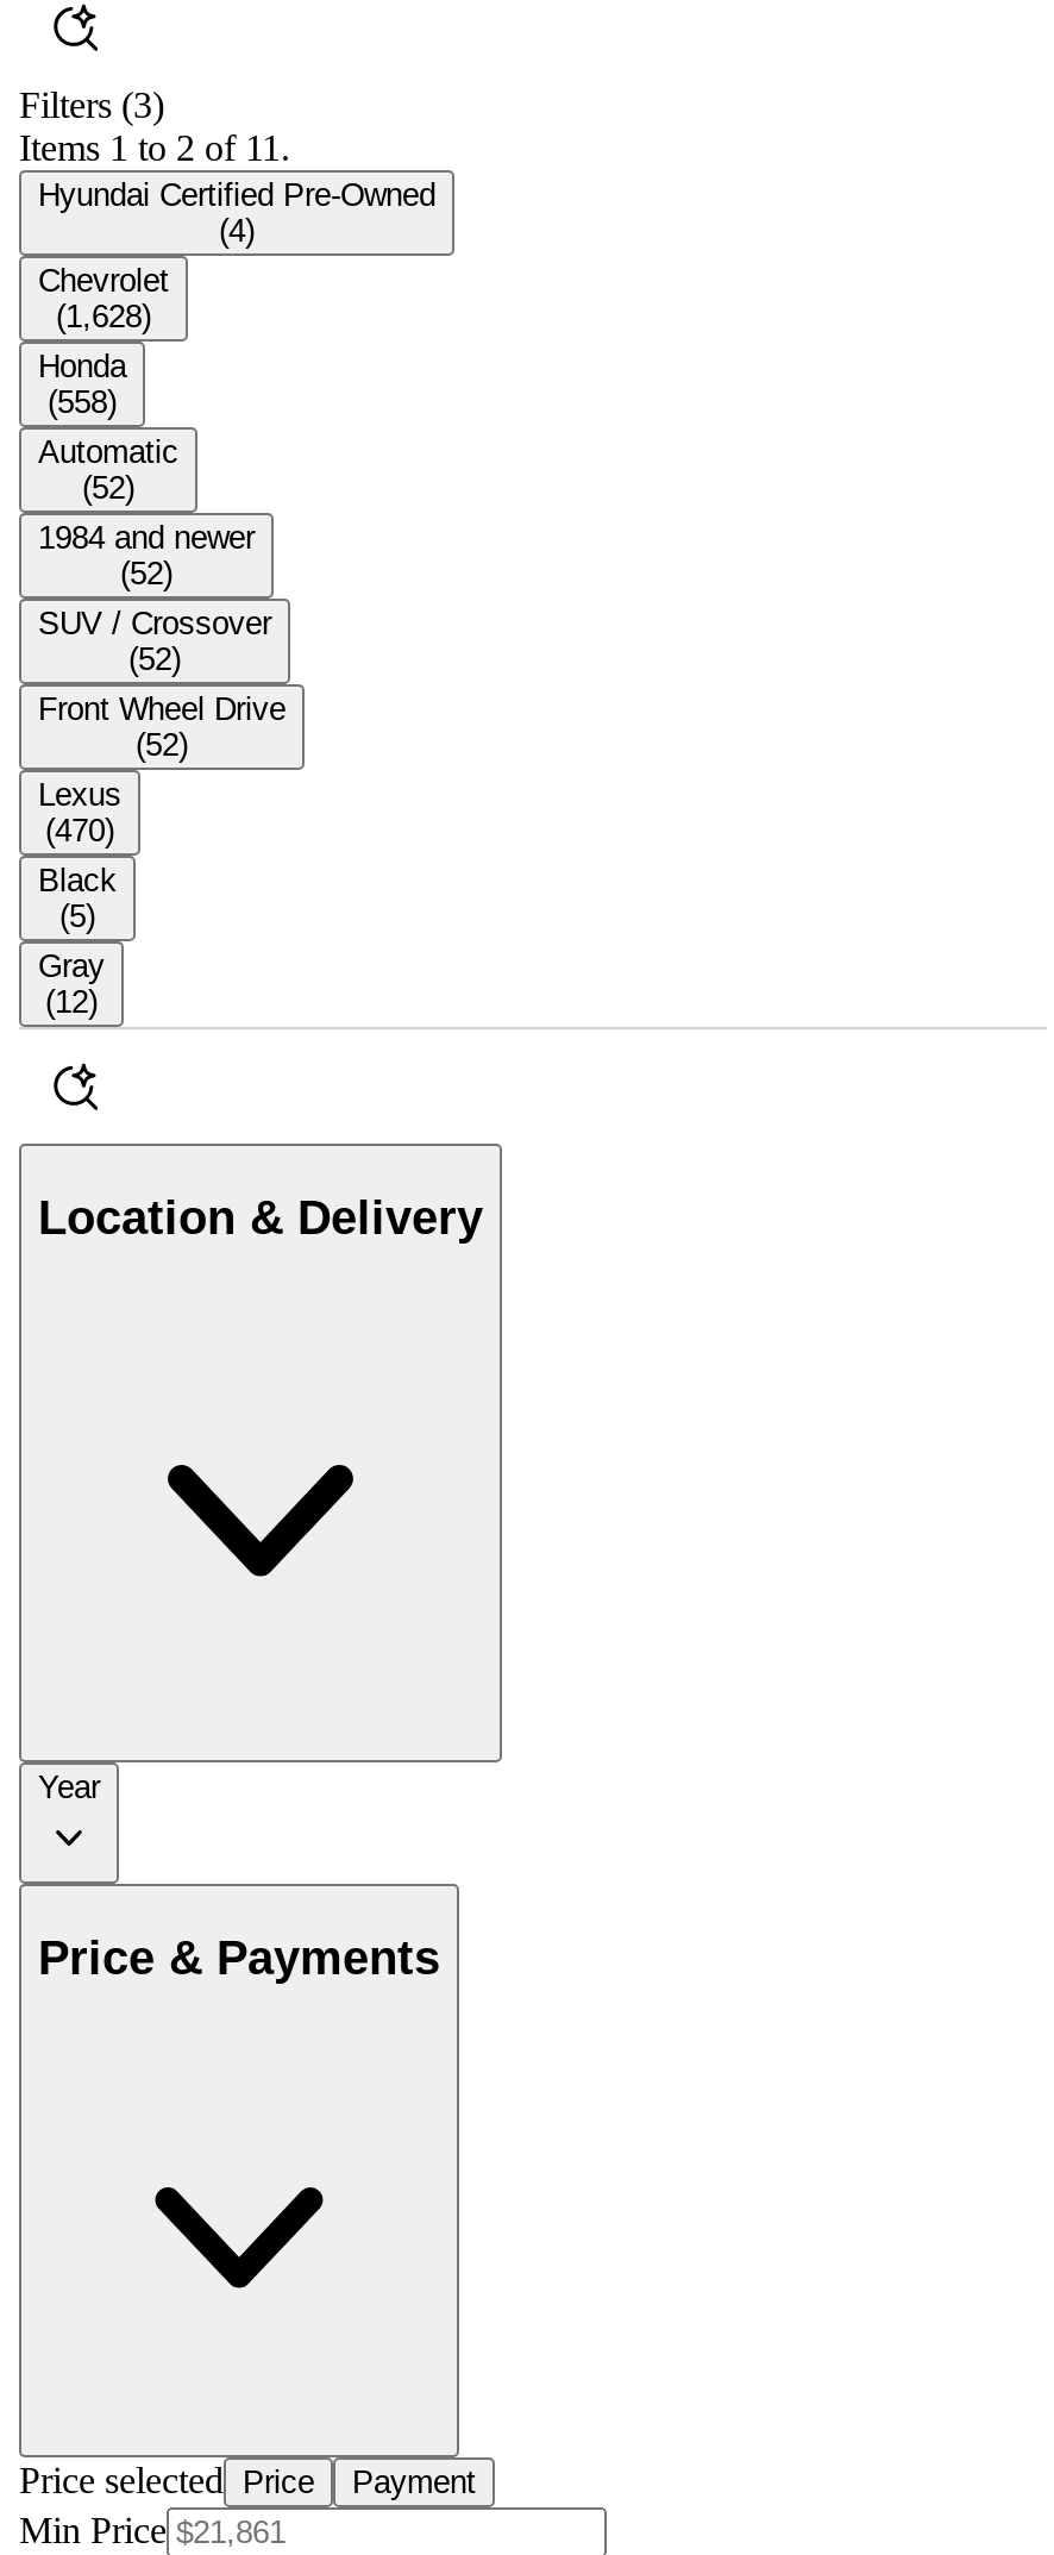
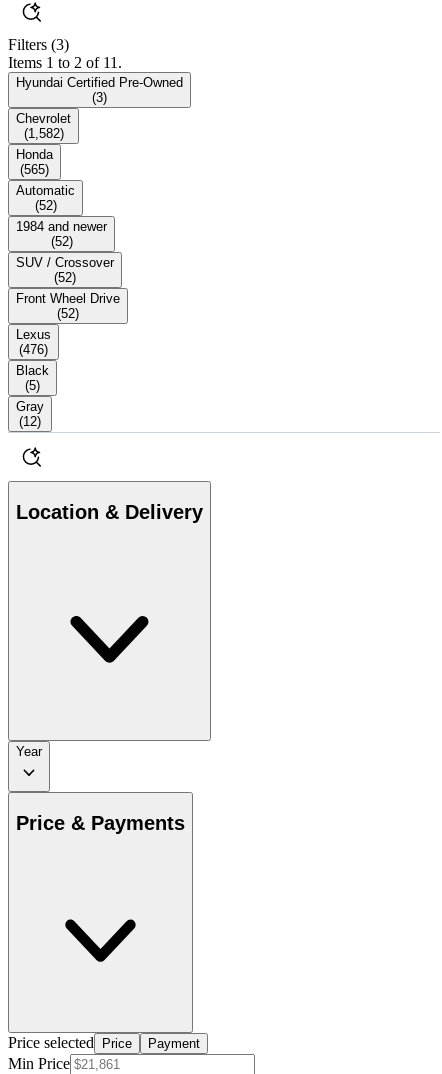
- (4)
+ (3)

- (1,628)
+ (1,582)

- (558)
+ (565)

- (470)
+ (476)
